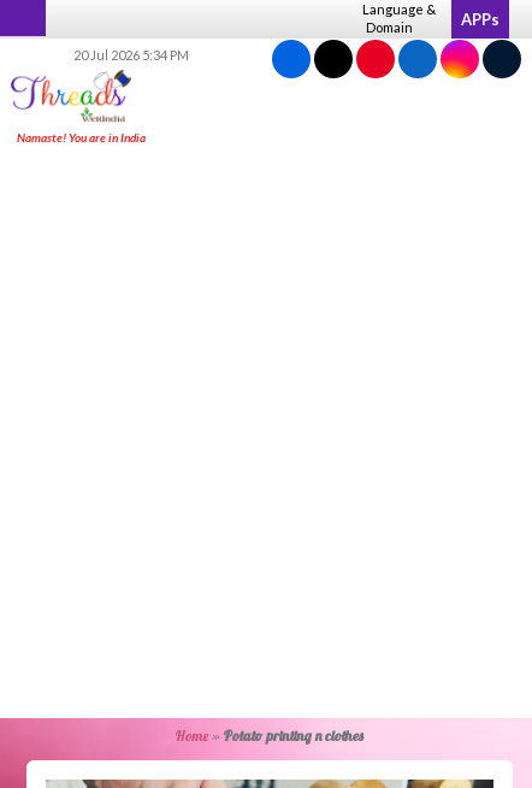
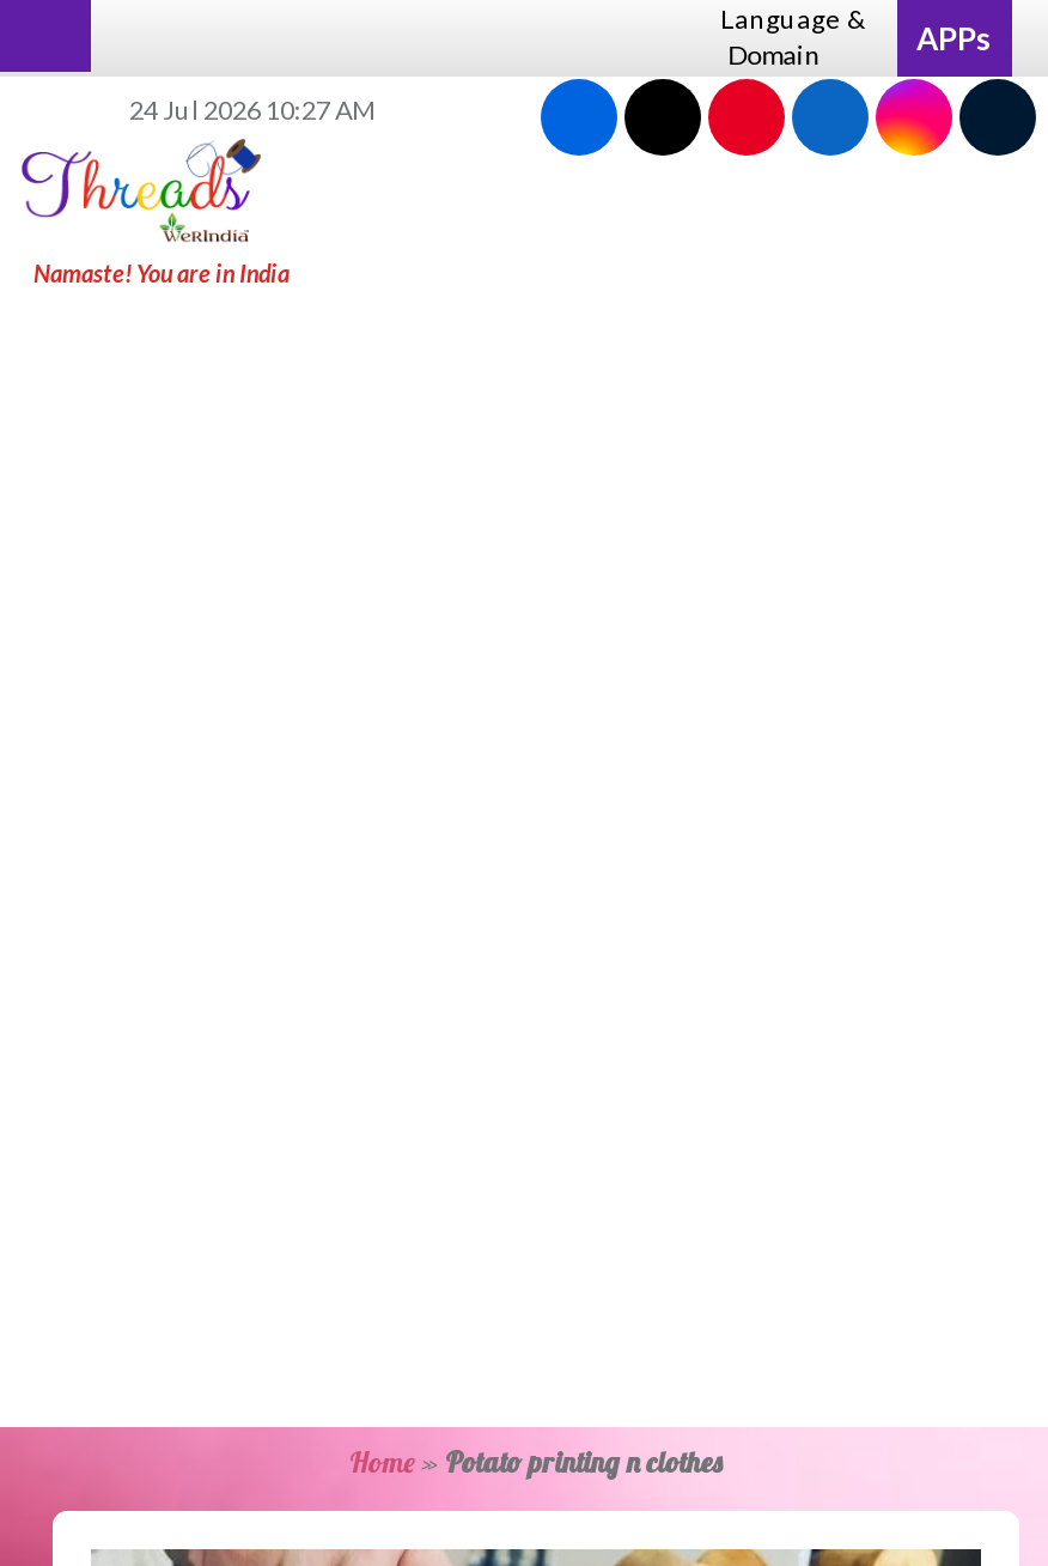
- 20 Jul 2026 5:34 PM
+ 24 Jul 2026 10:27 AM
